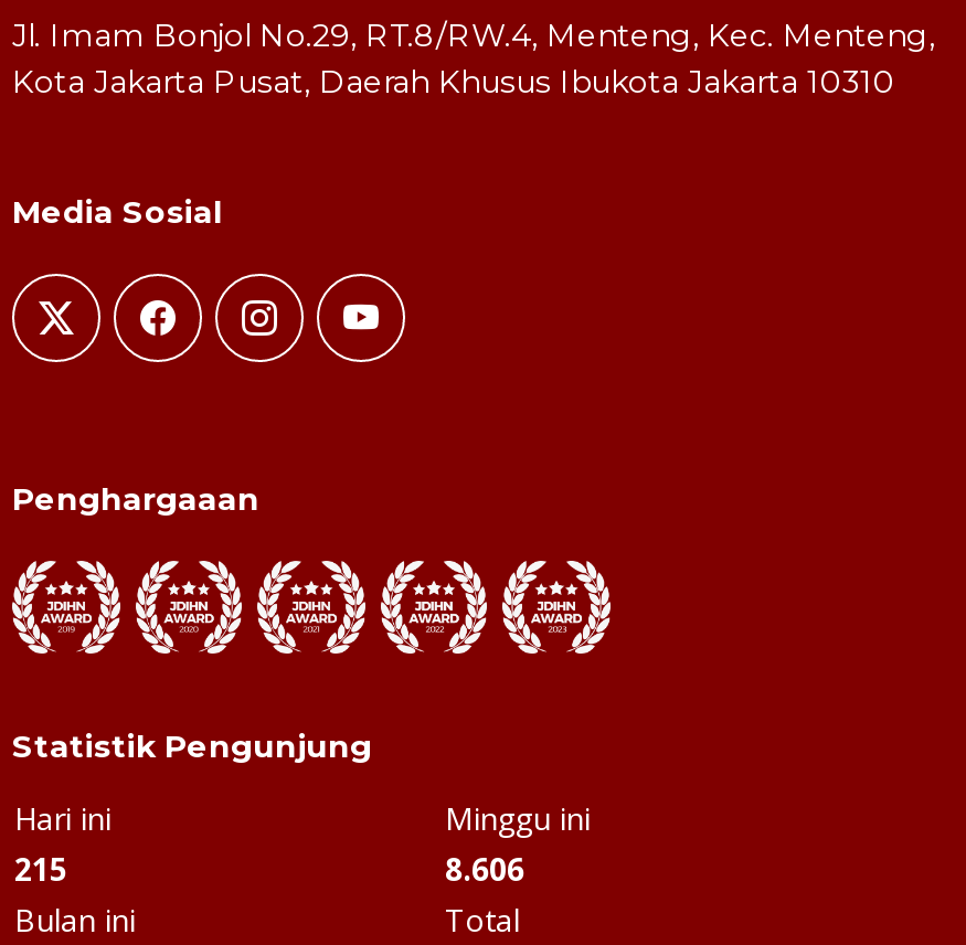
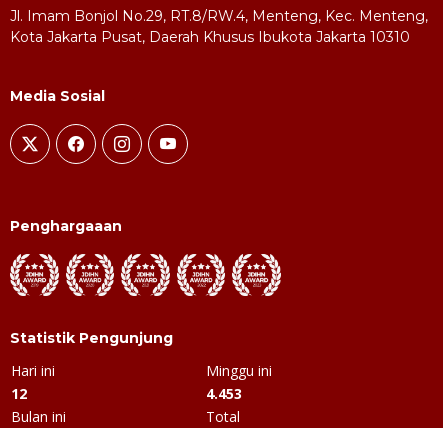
- 215
+ 12

- 8.606
+ 4.453
